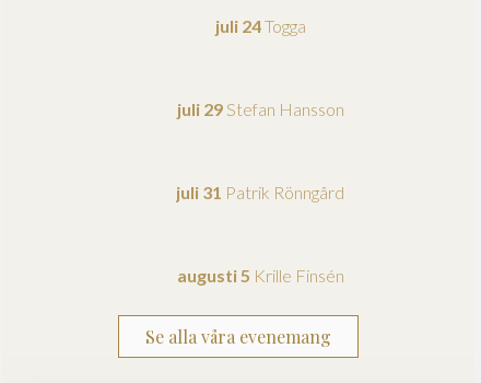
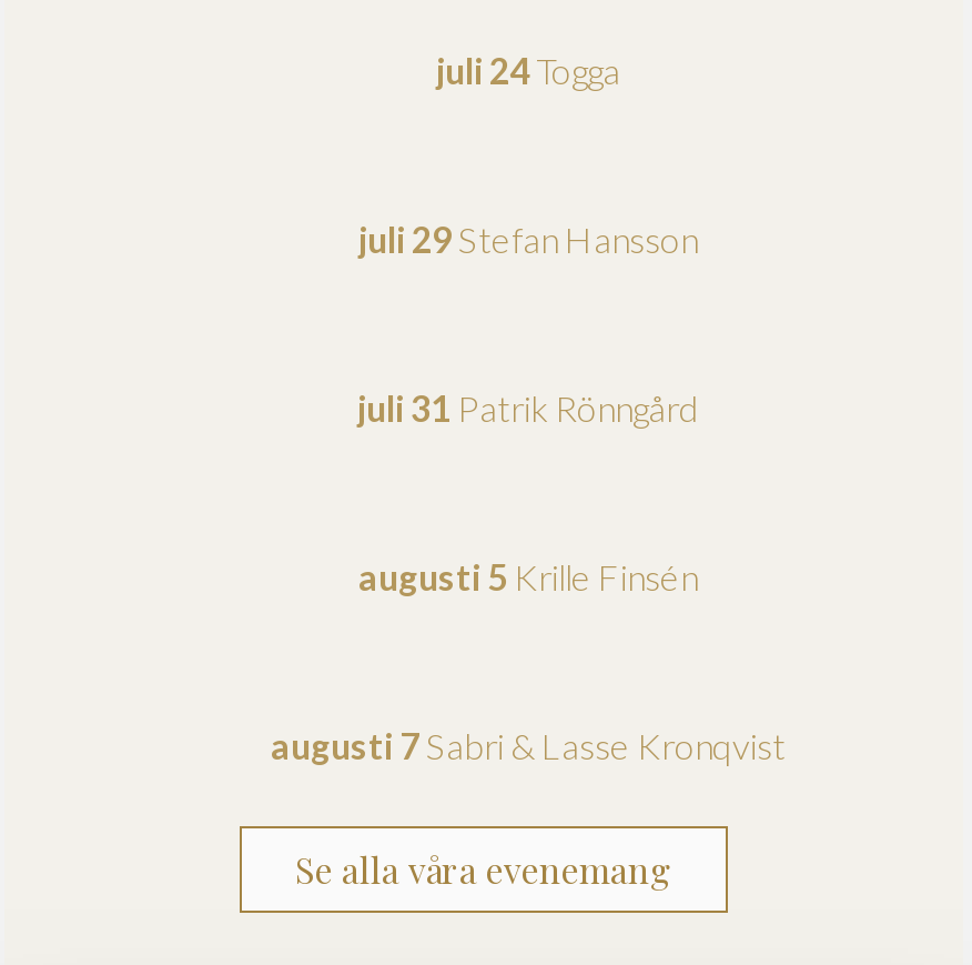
+ augusti 7 Sabri & Lasse Kronqvist
